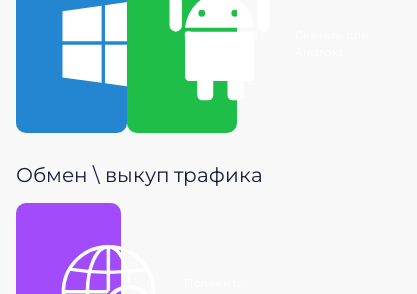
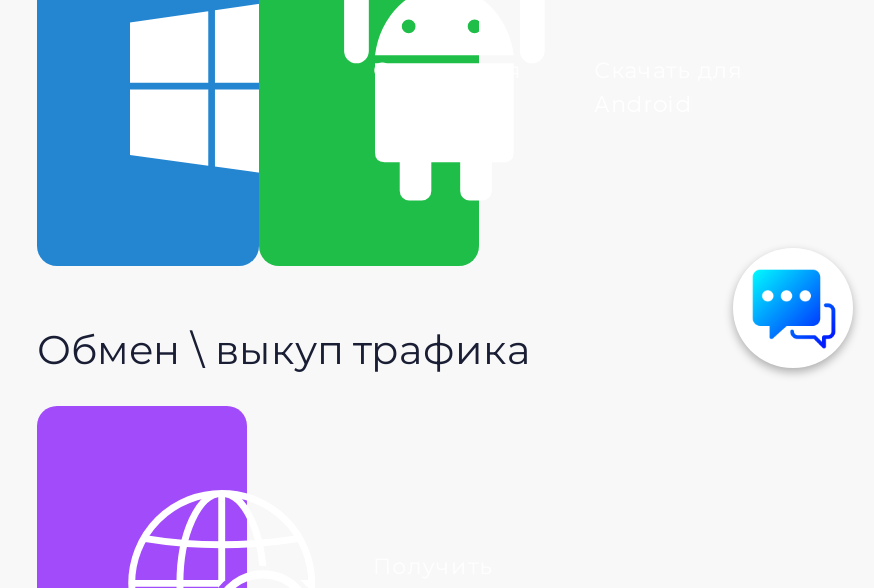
+ [image]
